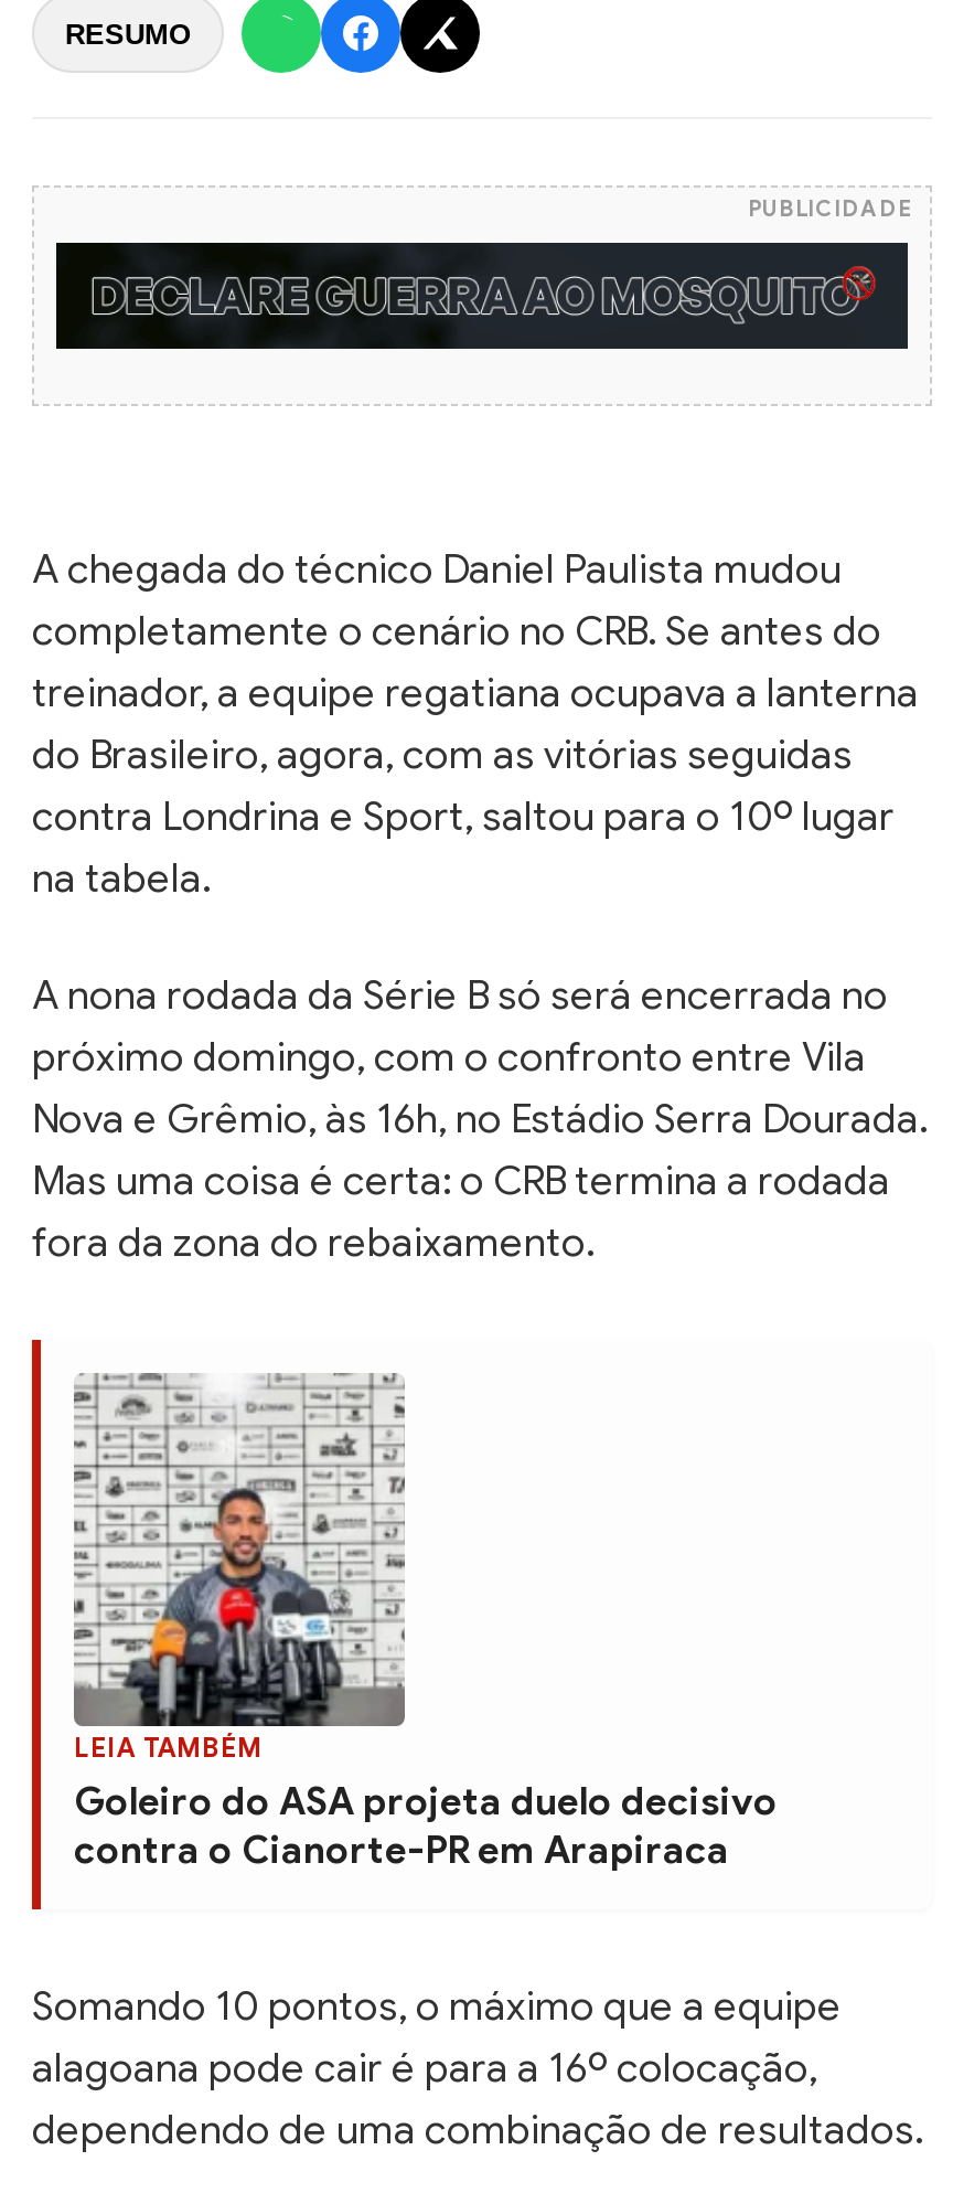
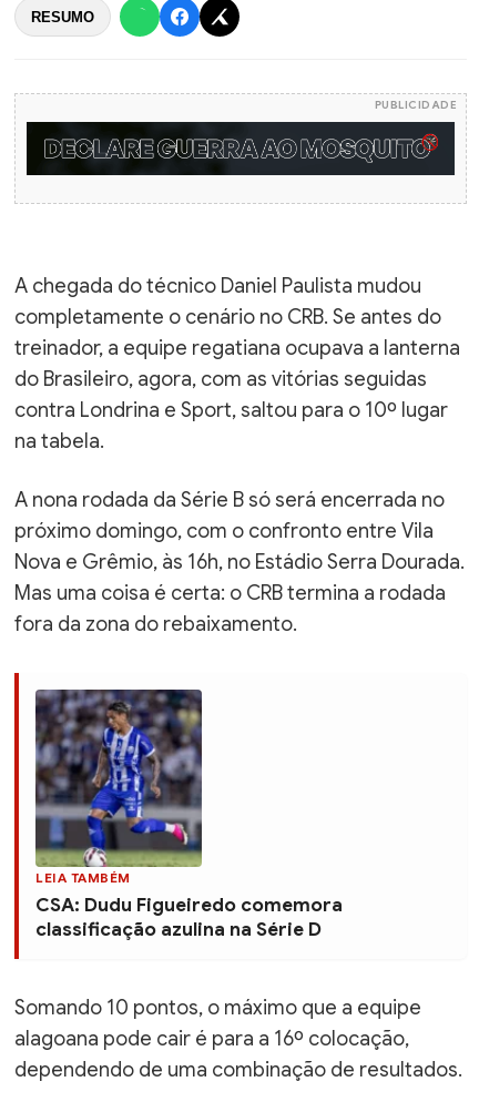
- [image]
- Goleiro do ASA projeta duelo decisivo
- contra o Cianorte-PR em Arapiraca
+ [image]
+ CSA: Dudu Figueiredo comemora
+ classificação azulina na Série D
